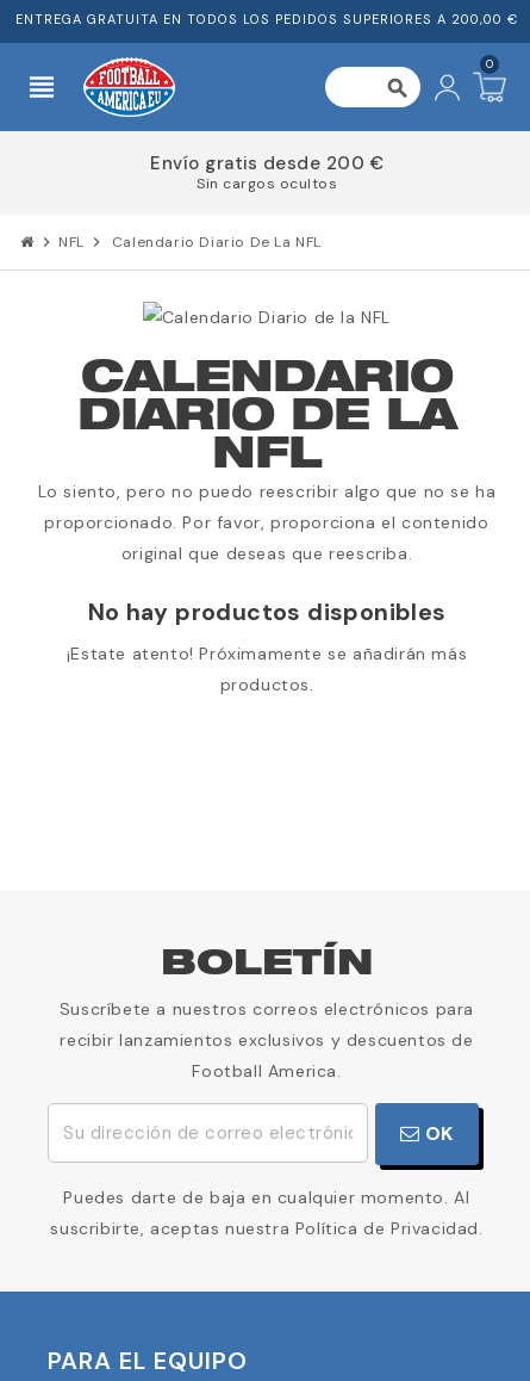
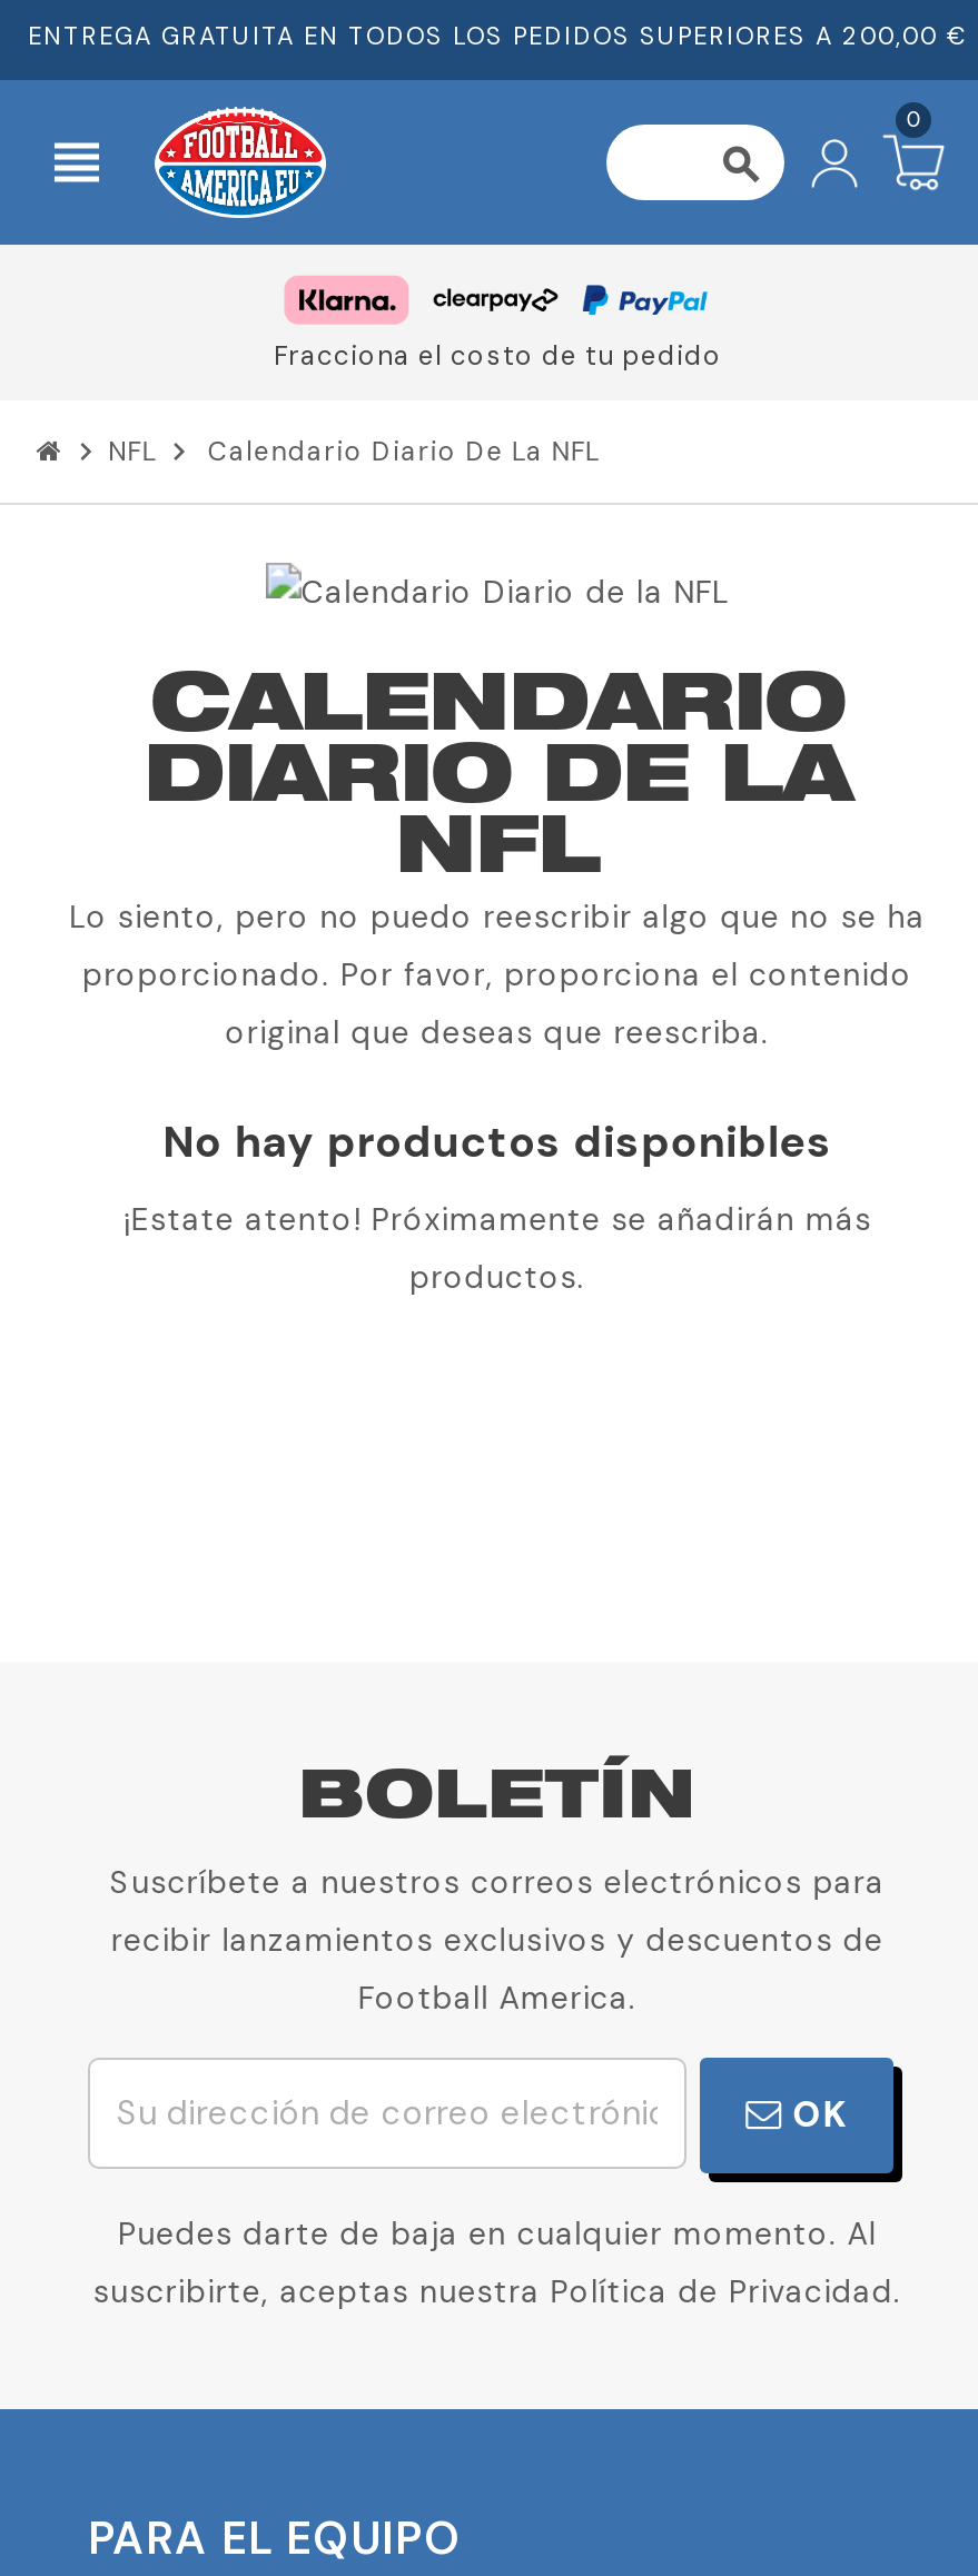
- Envío gratis desde 200 €
- Sin cargos ocultos
+ Fracciona el costo de tu pedido
